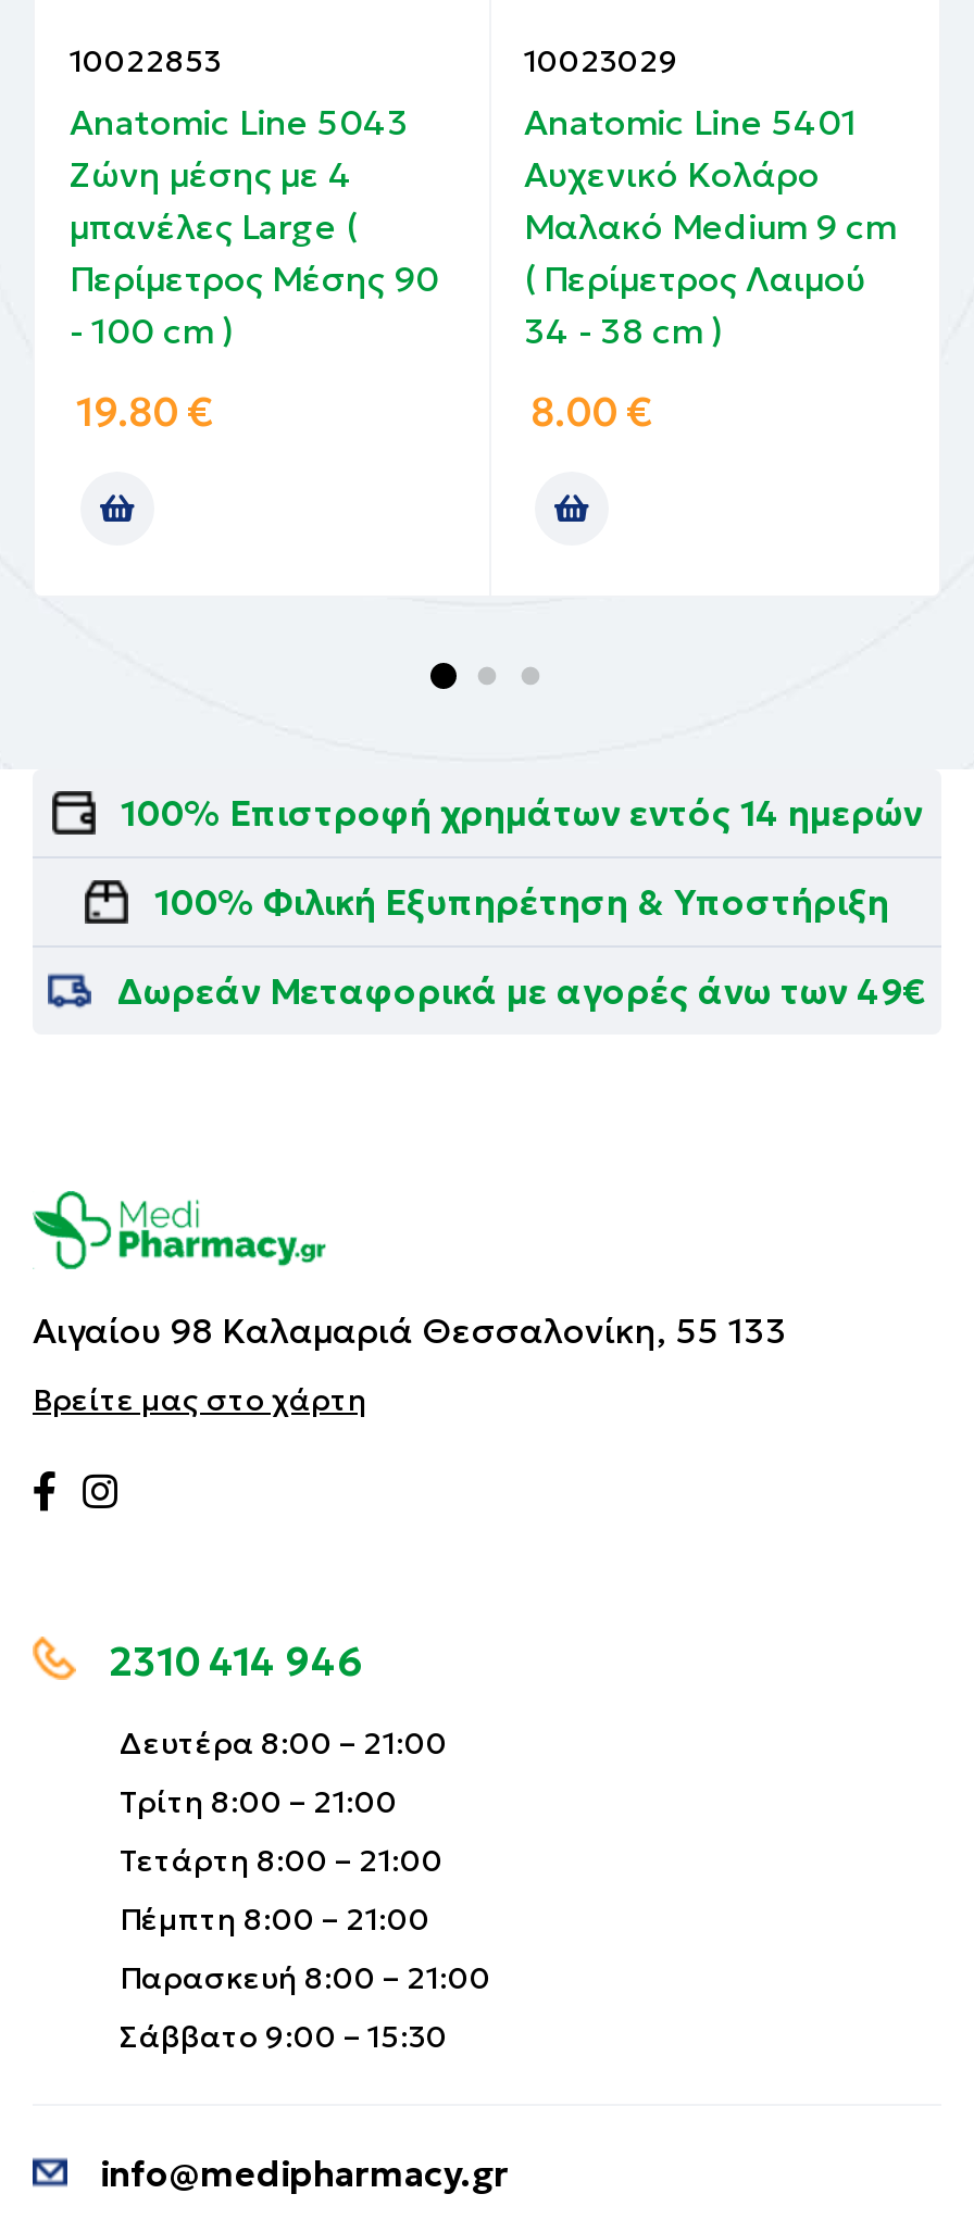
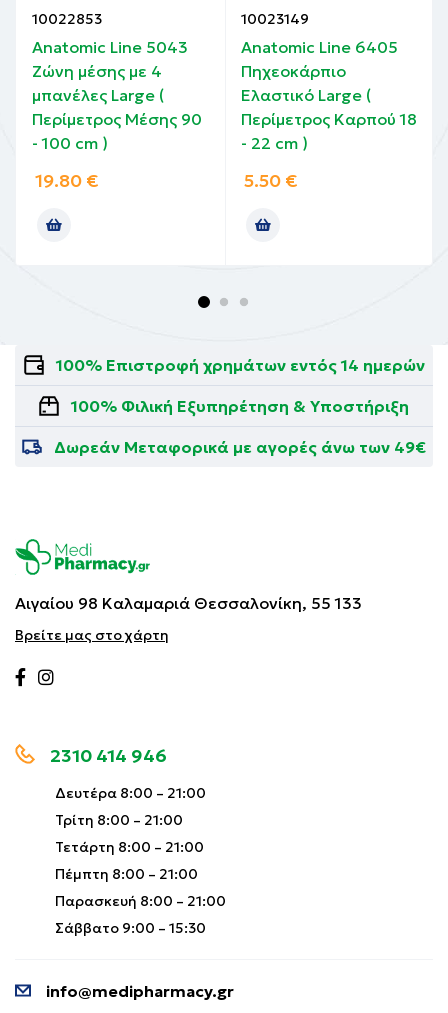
- 10023029
- Anatomic Line 5401
- Αυχενικό Κολάρο
- Μαλακό Medium 9 cm
- ( Περίμετρος Λαιμού
- 34 - 38 cm )
+ 10023149
+ Anatomic Line 6405
+ Πηχεοκάρπιο
+ Ελαστικό Large (
+ Περίμετρος Καρπού 18
+ - 22 cm )

- 8.00 €
+ 5.50 €
